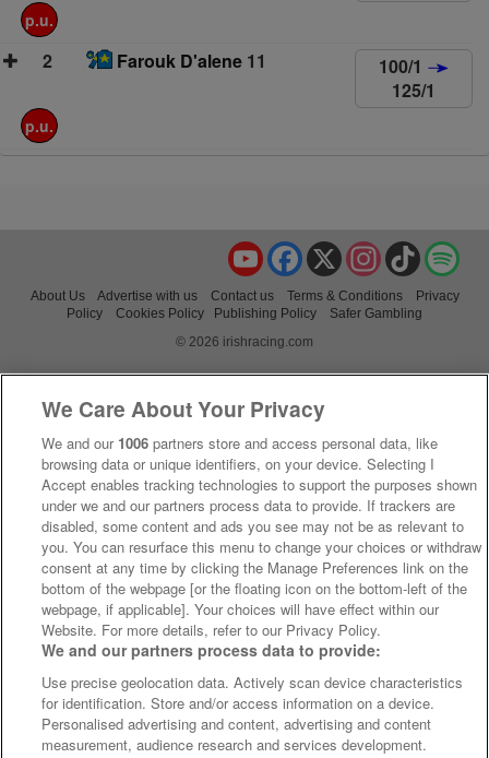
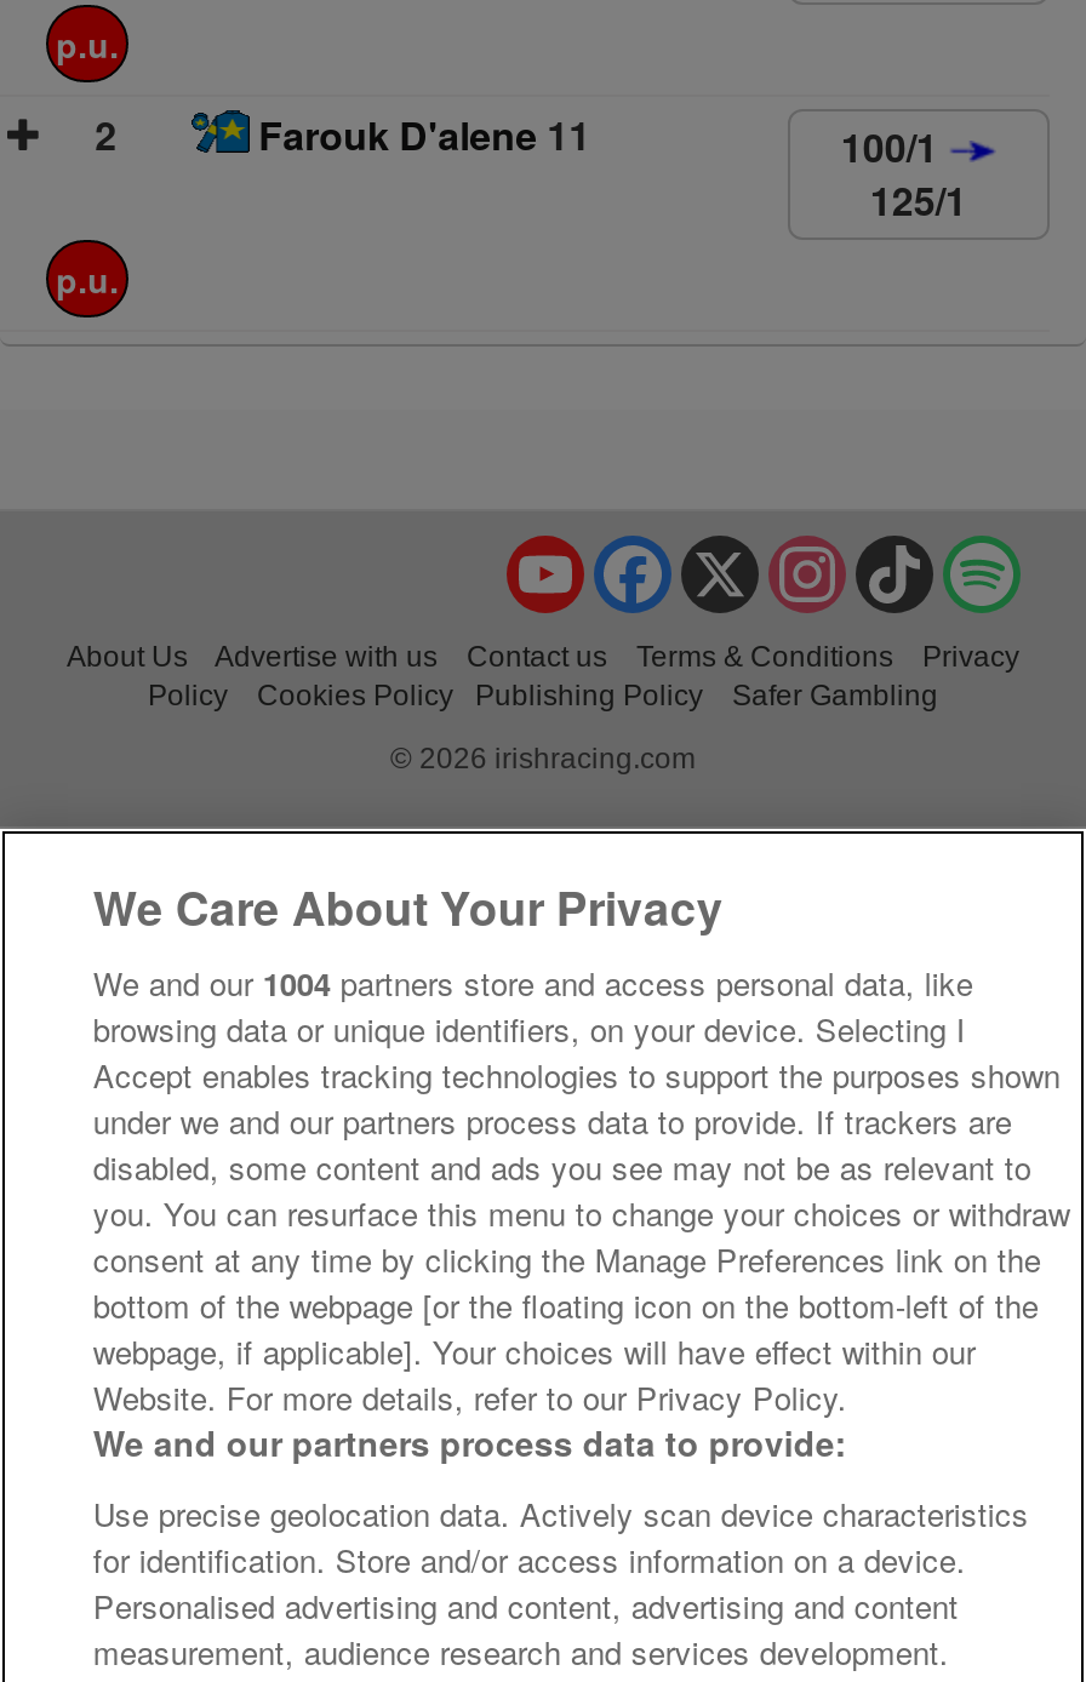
- We and our 1006 partners store and access personal data, like
+ We and our 1004 partners store and access personal data, like
